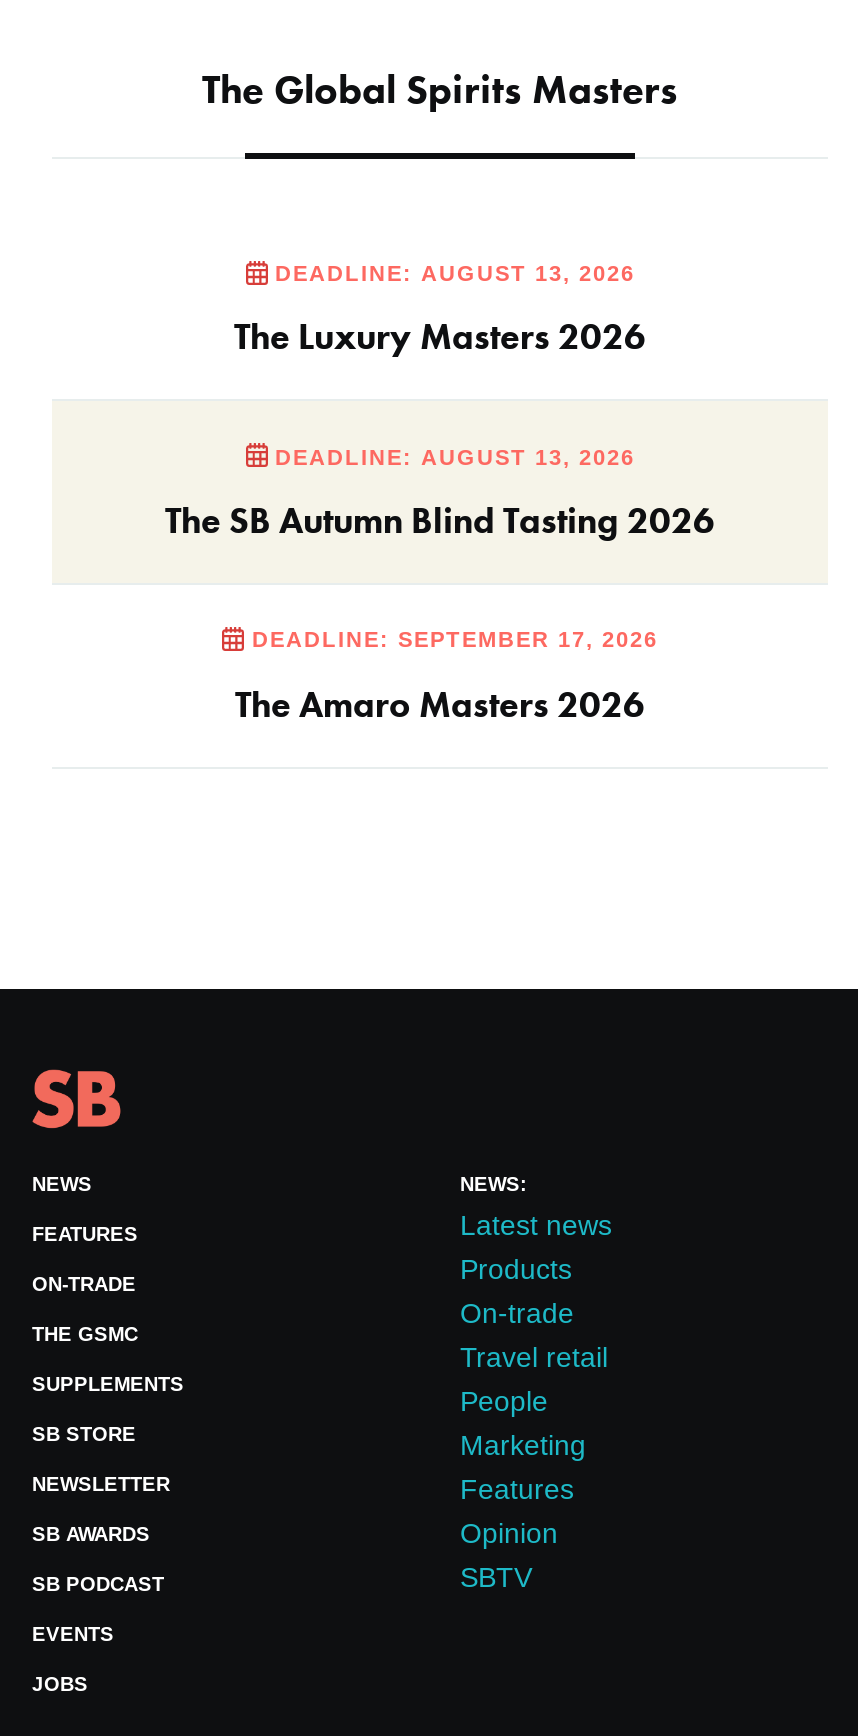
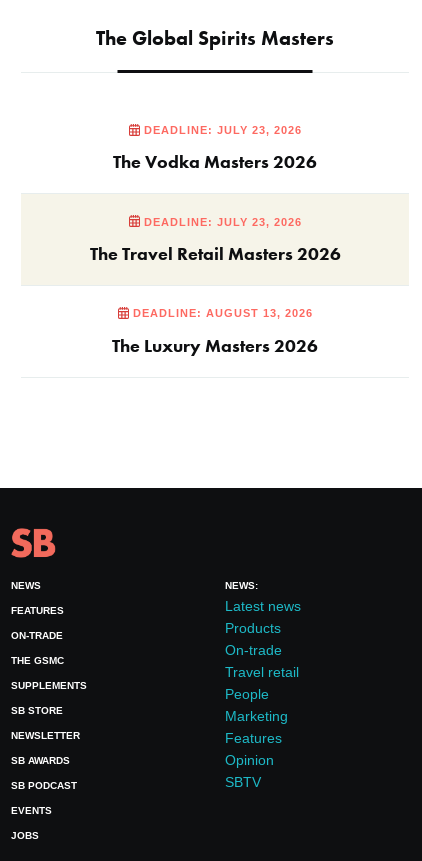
+ DEADLINE: JULY 23, 2026
+ The Vodka Masters 2026
+ DEADLINE: JULY 23, 2026
+ The Travel Retail Masters 2026

moved down: DEADLINE: AUGUST 13, 2026 | The Luxury Masters 2026

- DEADLINE: AUGUST 13, 2026
- The SB Autumn Blind Tasting 2026
- DEADLINE: SEPTEMBER 17, 2026
- The Amaro Masters 2026
